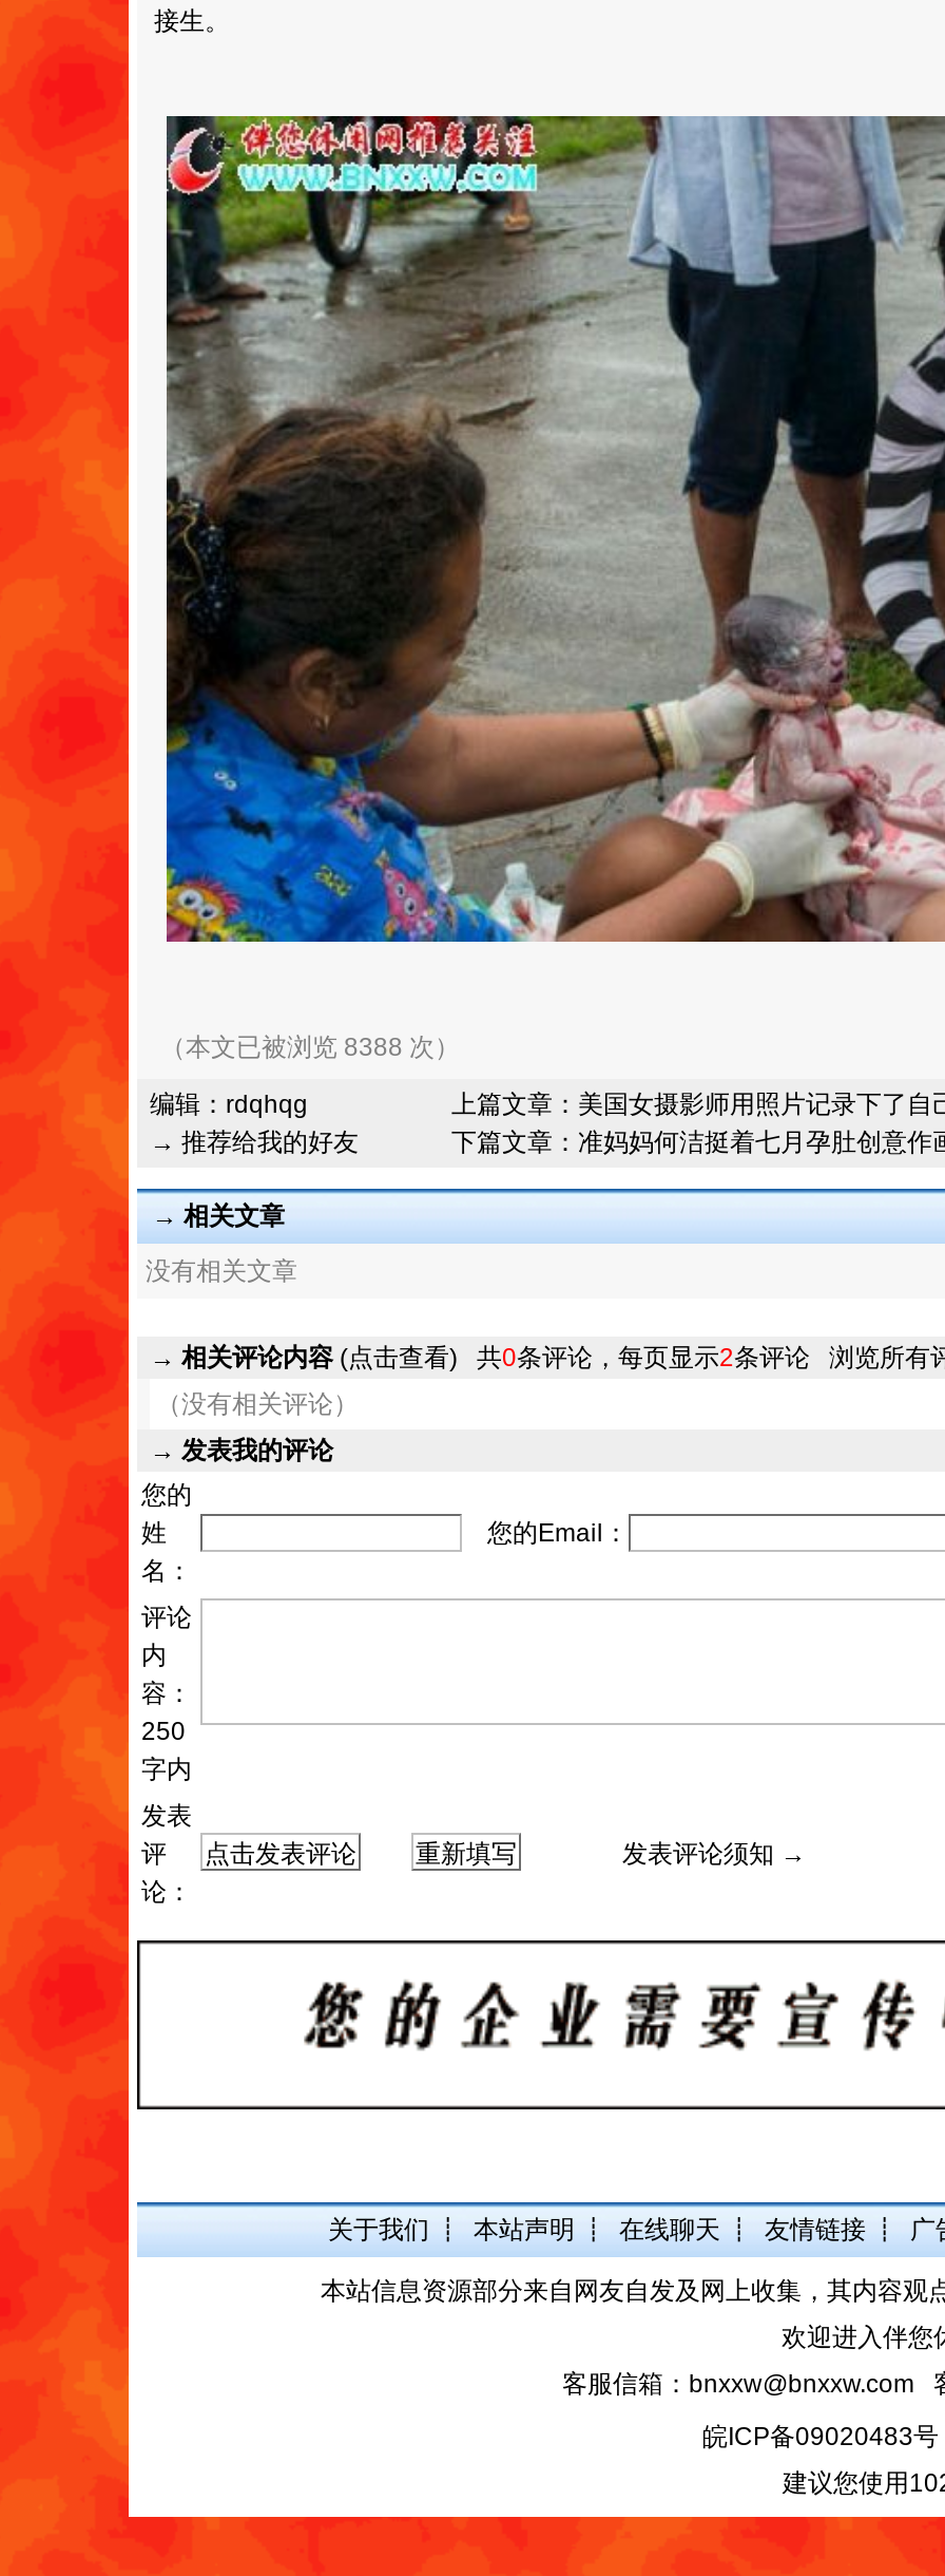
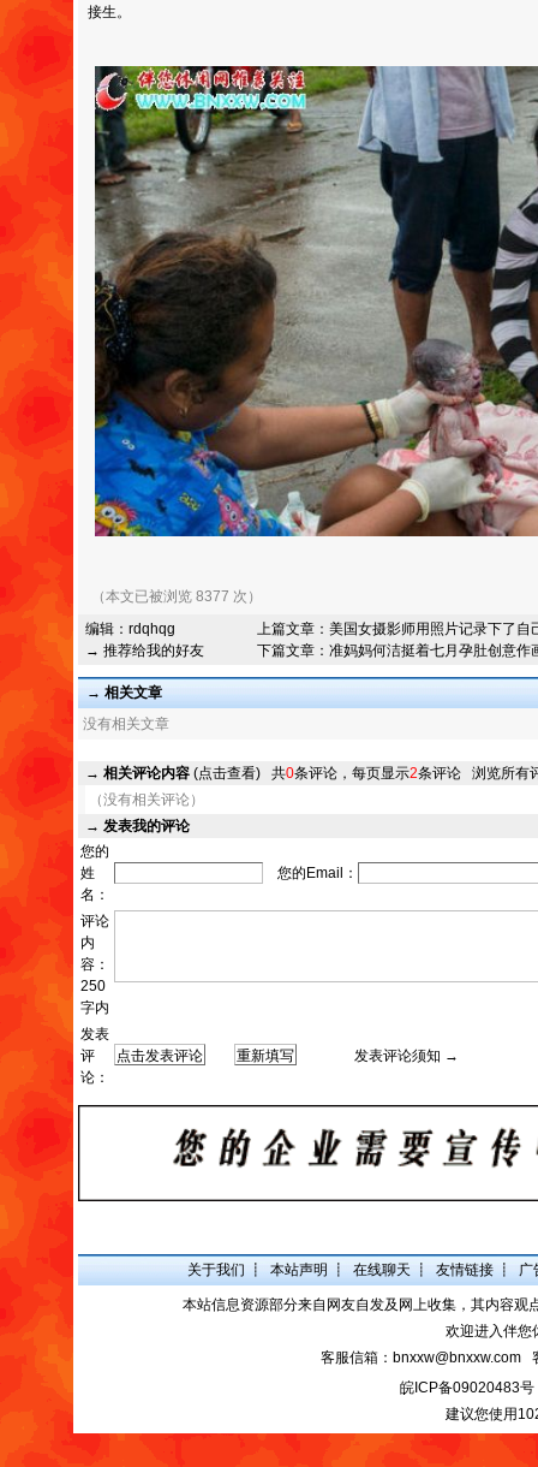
- （本文已被浏览 8388 次）
+ （本文已被浏览 8377 次）
